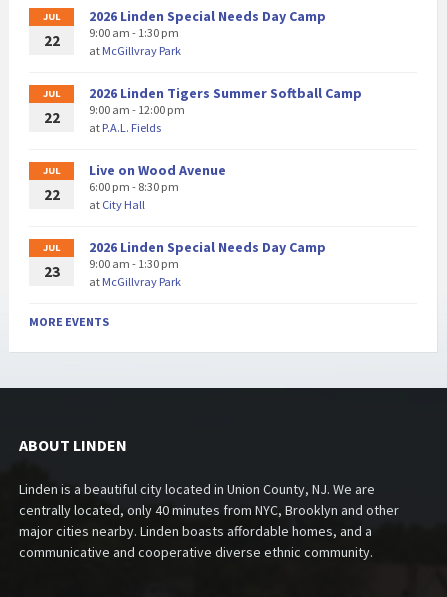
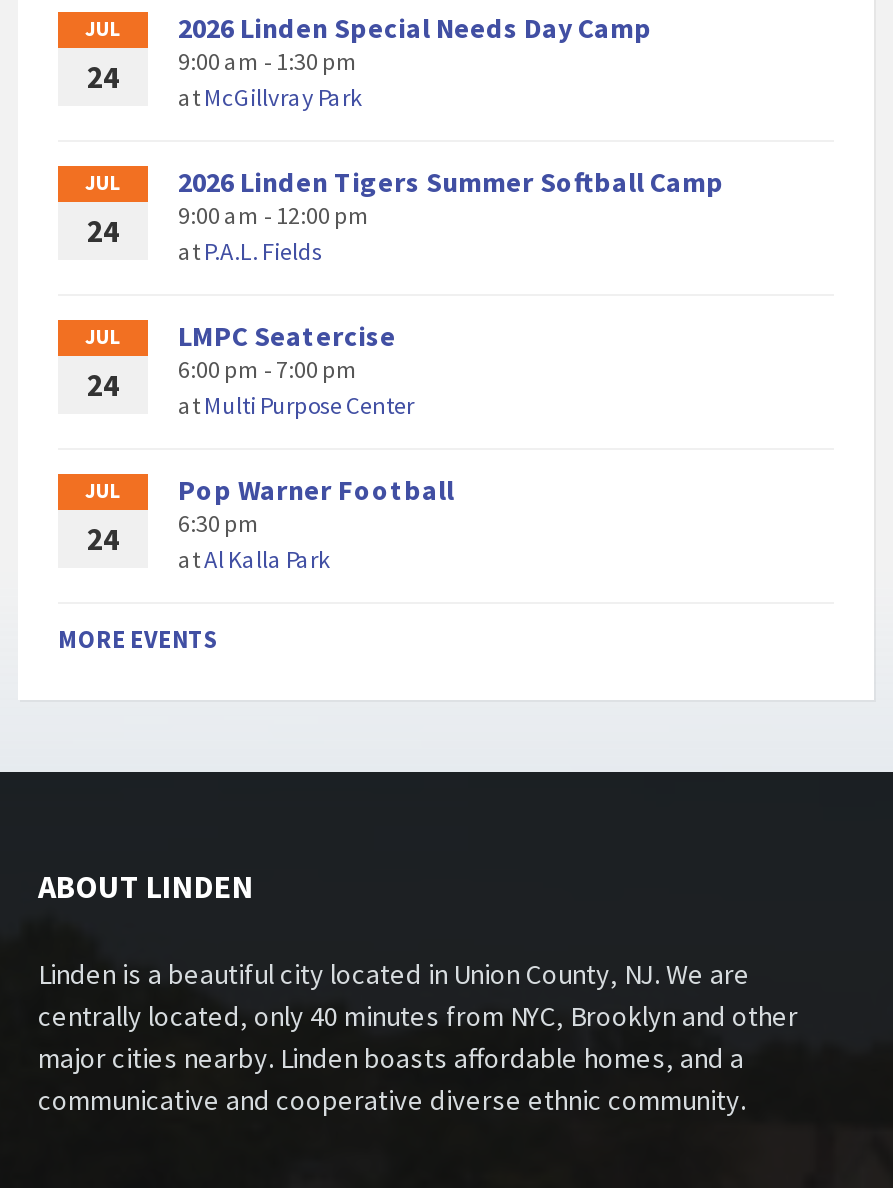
- 22 9:00 am - 1:30 pm
+ 24 9:00 am - 1:30 pm

- 22 9:00 am - 12:00 pm
+ 24 9:00 am - 12:00 pm

- Live on Wood Avenue
- 6:00 pm - 8:30 pm
- at City Hall
+ LMPC Seatercise
+ 6:00 pm - 7:00 pm
+ at Multi Purpose Center

- 22
+ 24

- 2026 Linden Special Needs Day Camp
- 9:00 am - 1:30 pm
- atMcGillvray Park
+ Pop Warner Football
+ 6:30 pm
+ atAl Kalla Park

- 23
+ 24
